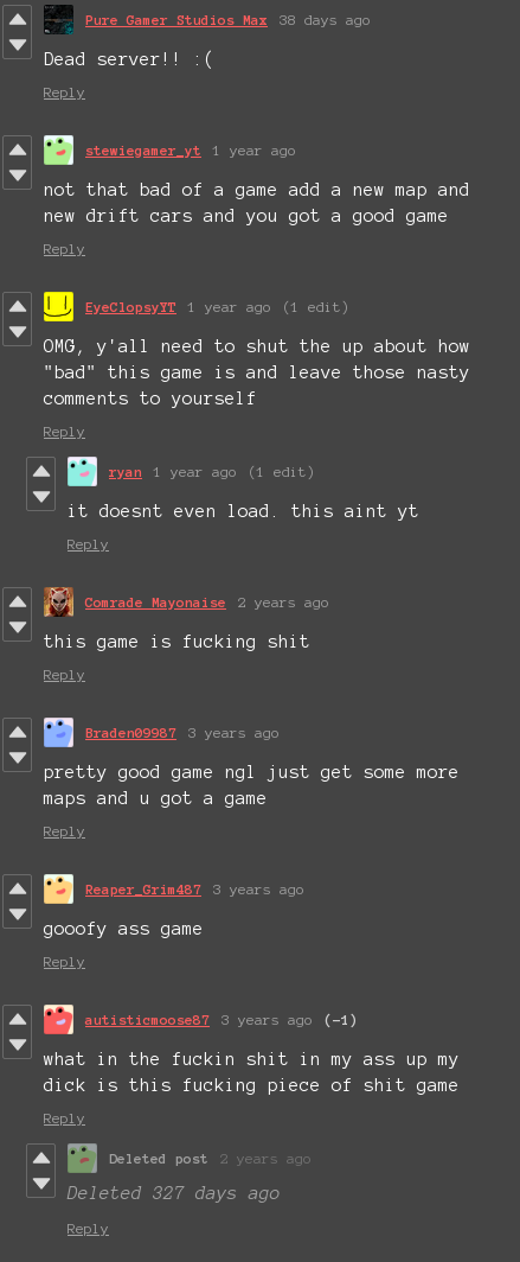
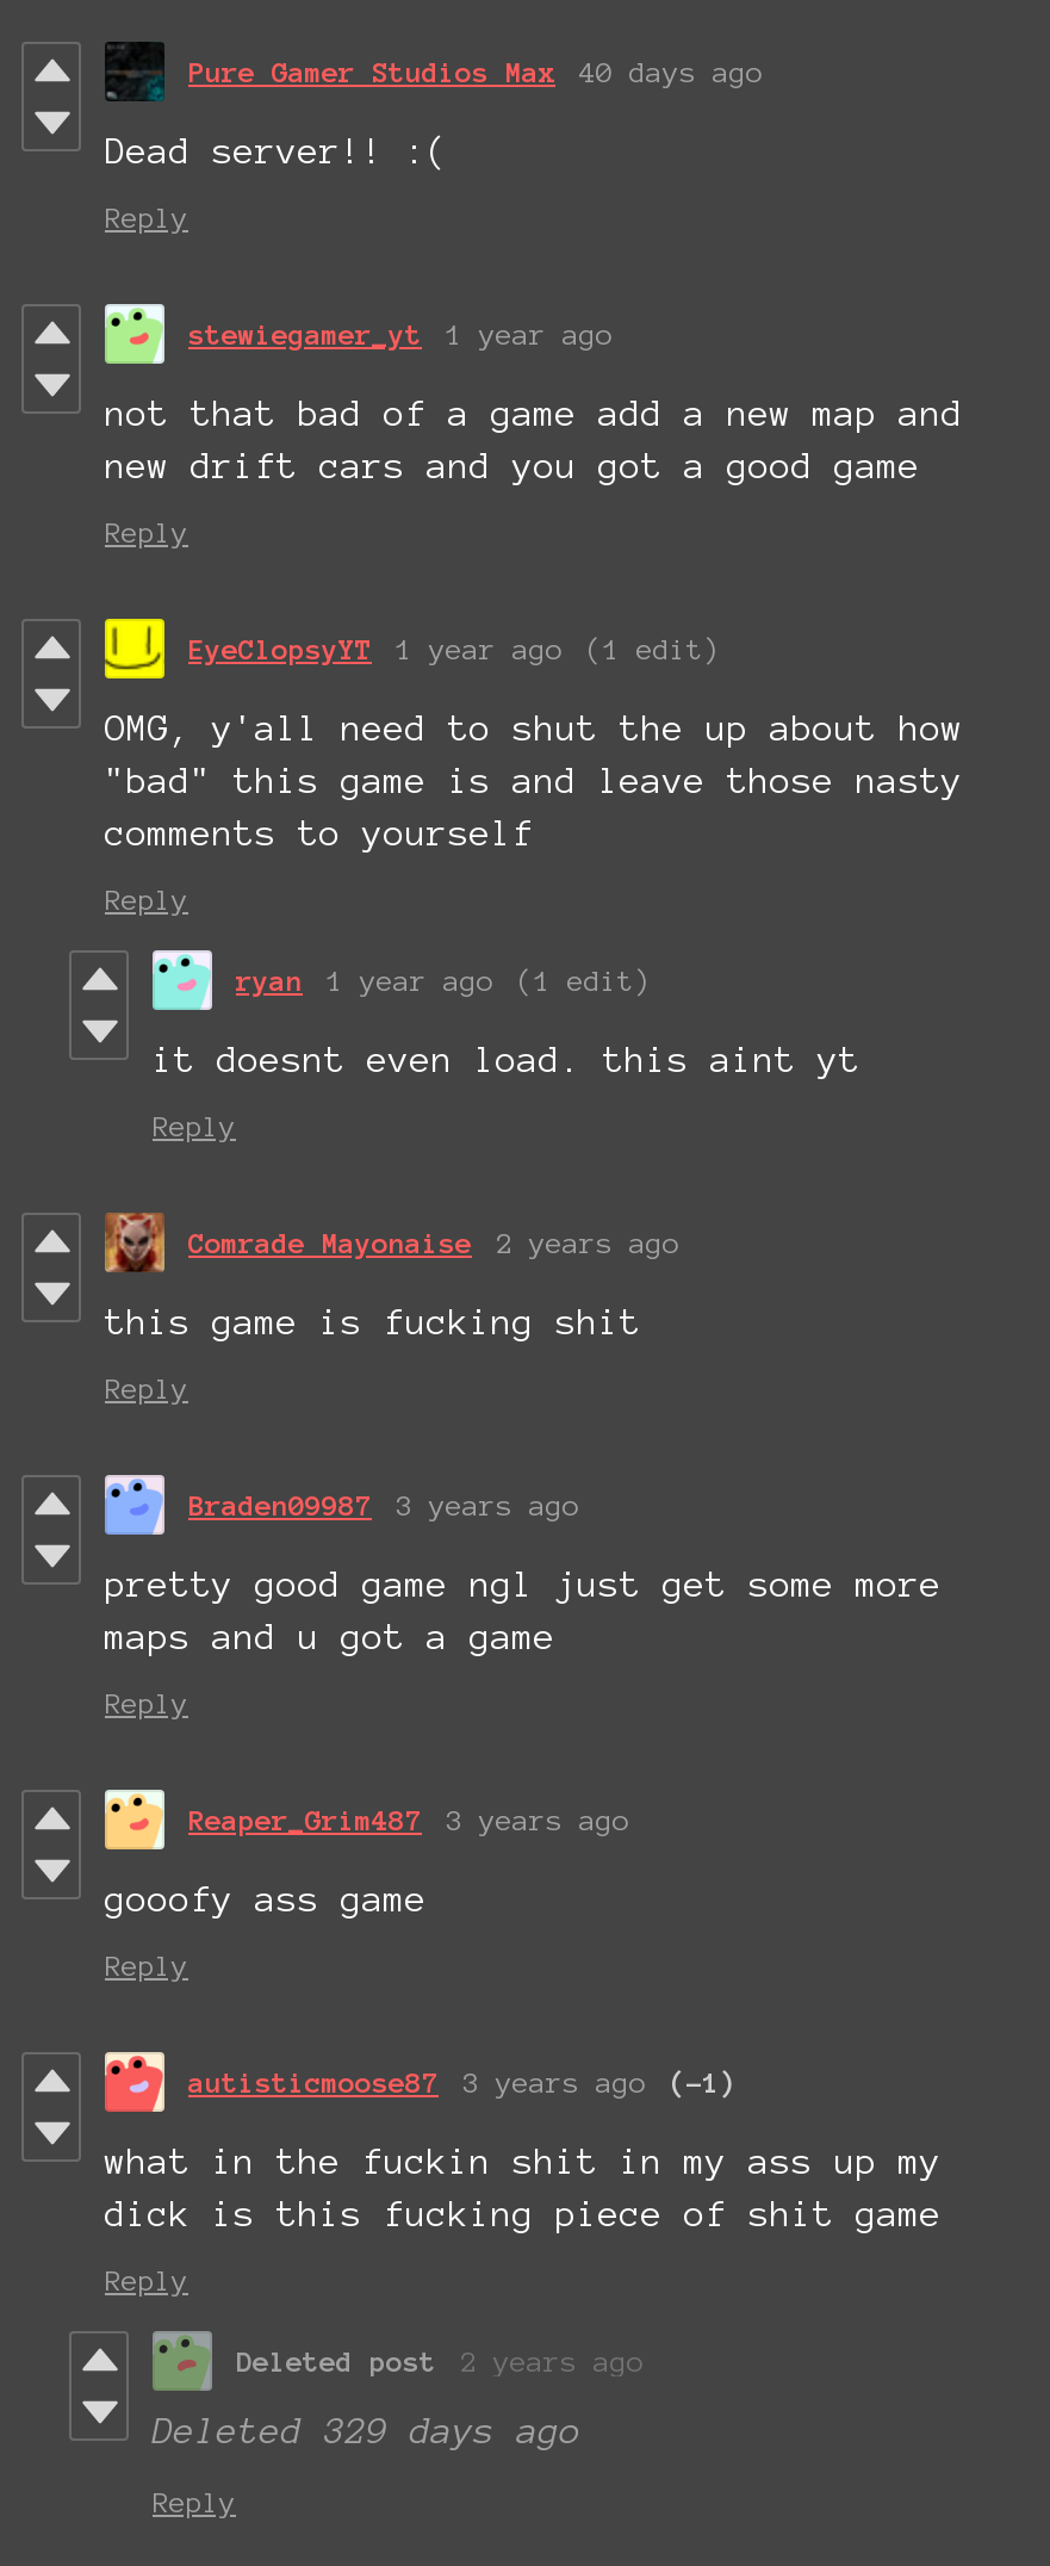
- Pure Gamer Studios Max 38 days ago
+ Pure Gamer Studios Max 40 days ago

- Deleted 327 days ago
+ Deleted 329 days ago
